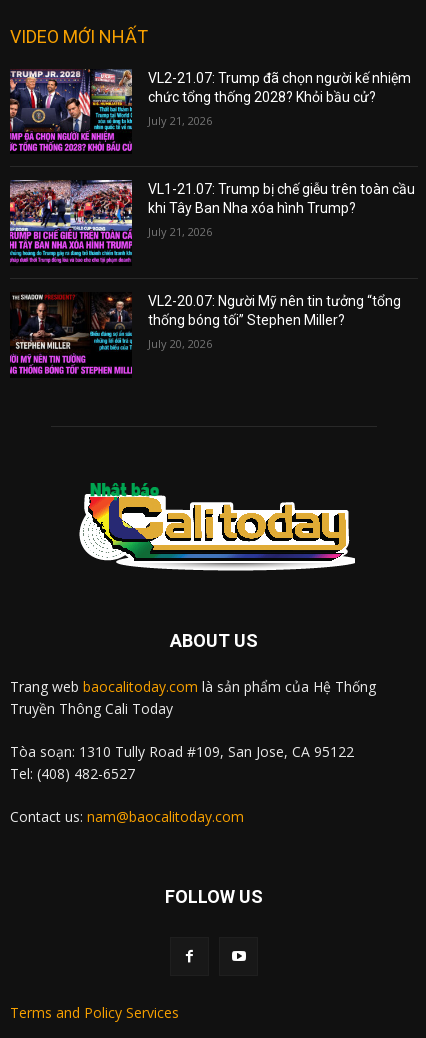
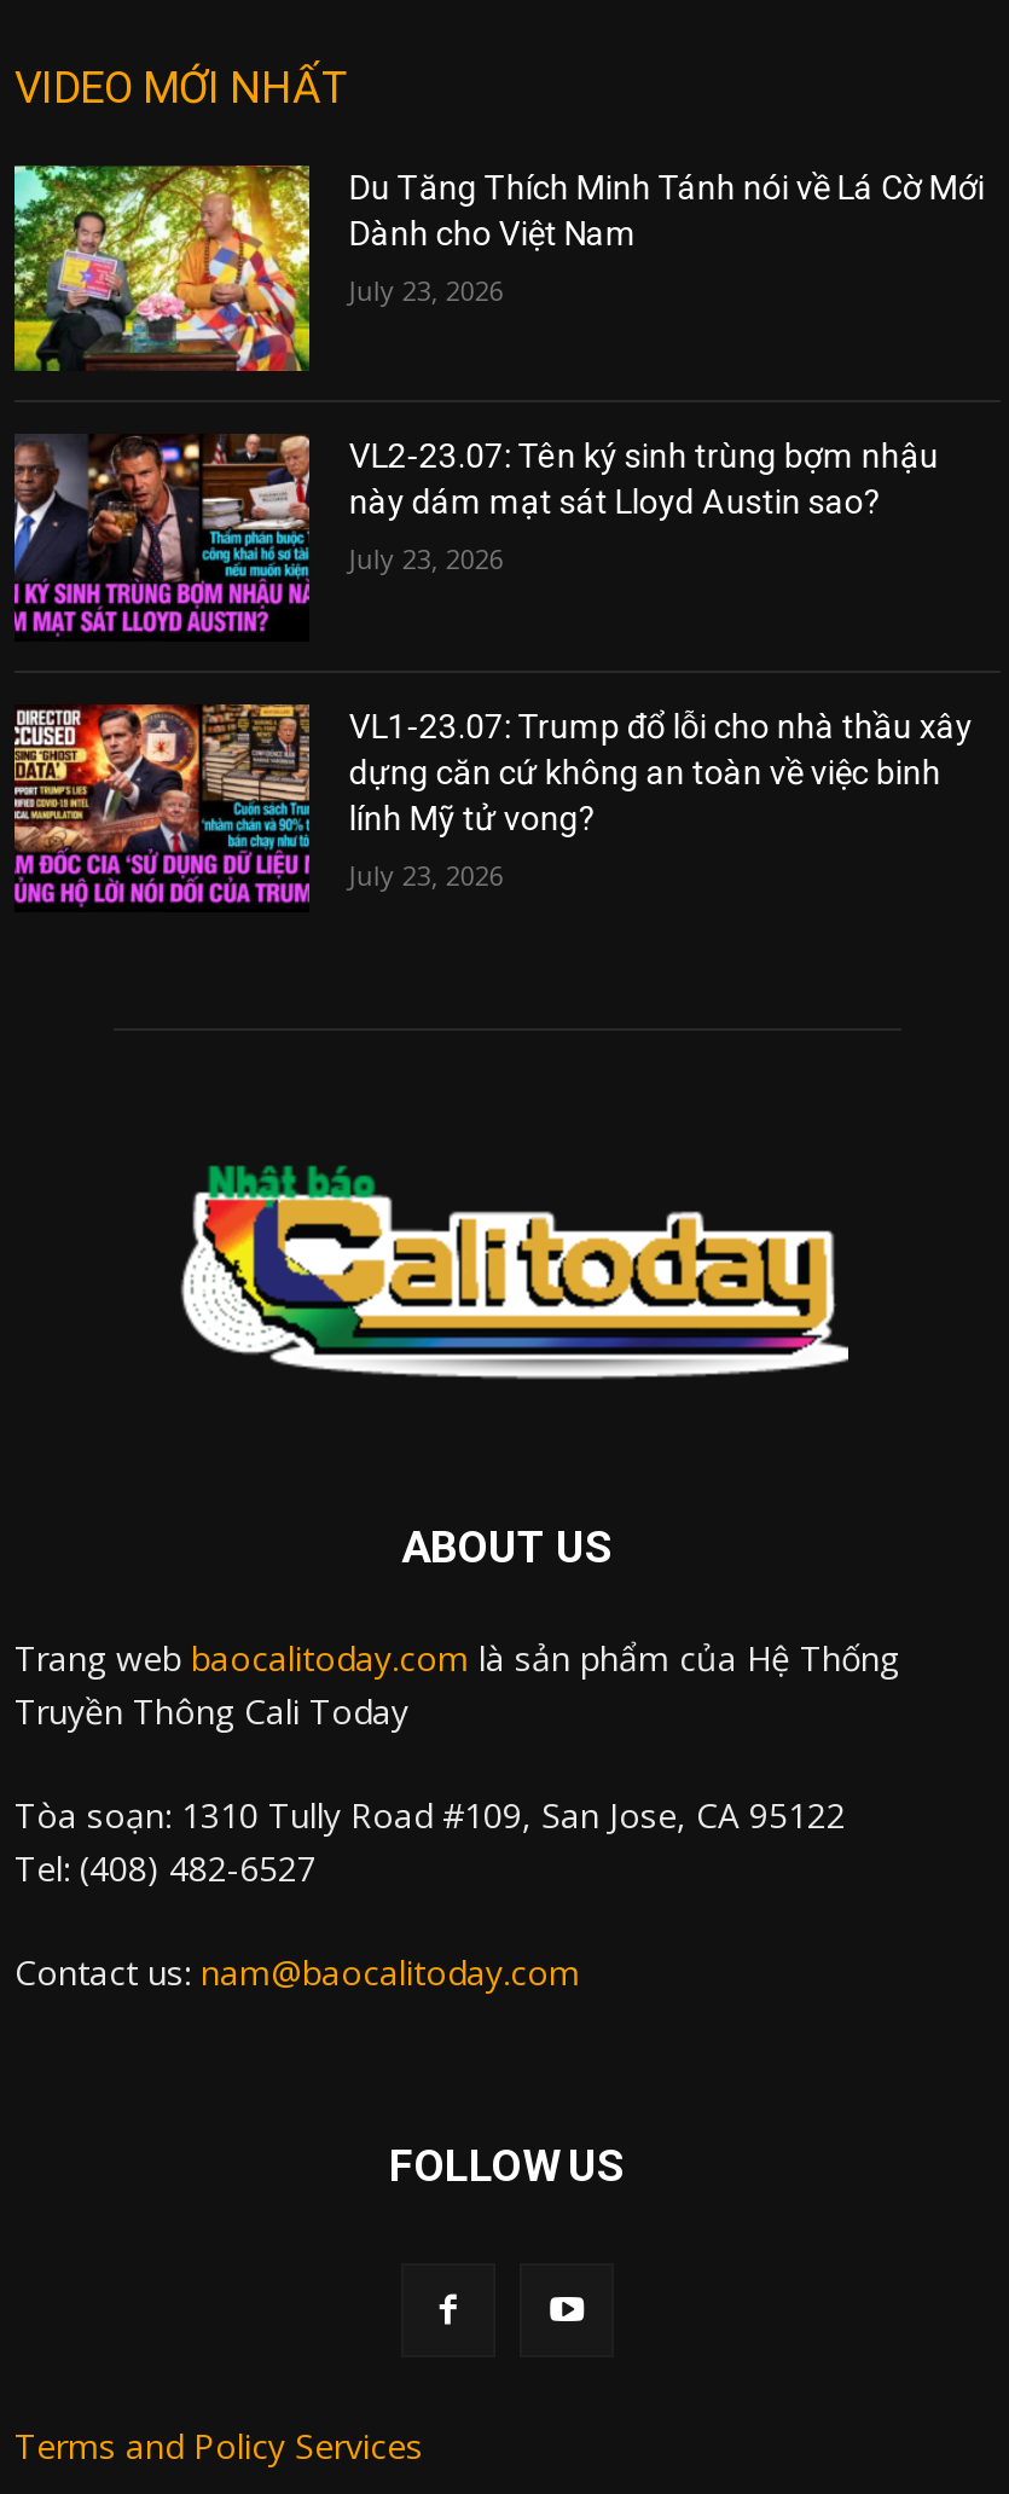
- [image]
- VL2-21.07: Trump đã chọn người kế nhiệm
- chức tổng thống 2028? Khỏi bầu cử?
+ [image]
+ Du Tăng Thích Minh Tánh nói về Lá Cờ Mới
+ Dành cho Việt Nam

- July 21, 2026
+ July 23, 2026

- [image]
- VL1-21.07: Trump bị chế giễu trên toàn cầu
- khi Tây Ban Nha xóa hình Trump?
+ [image]
+ VL2-23.07: Tên ký sinh trùng bợm nhậu
+ này dám mạt sát Lloyd Austin sao?

- July 21, 2026
+ July 23, 2026

- [image]
- VL2-20.07: Người Mỹ nên tin tưởng “tổng
- thống bóng tối” Stephen Miller?
+ [image]
+ VL1-23.07: Trump đổ lỗi cho nhà thầu xây
+ dựng căn cứ không an toàn về việc binh
+ lính Mỹ tử vong?

- July 20, 2026
+ July 23, 2026
